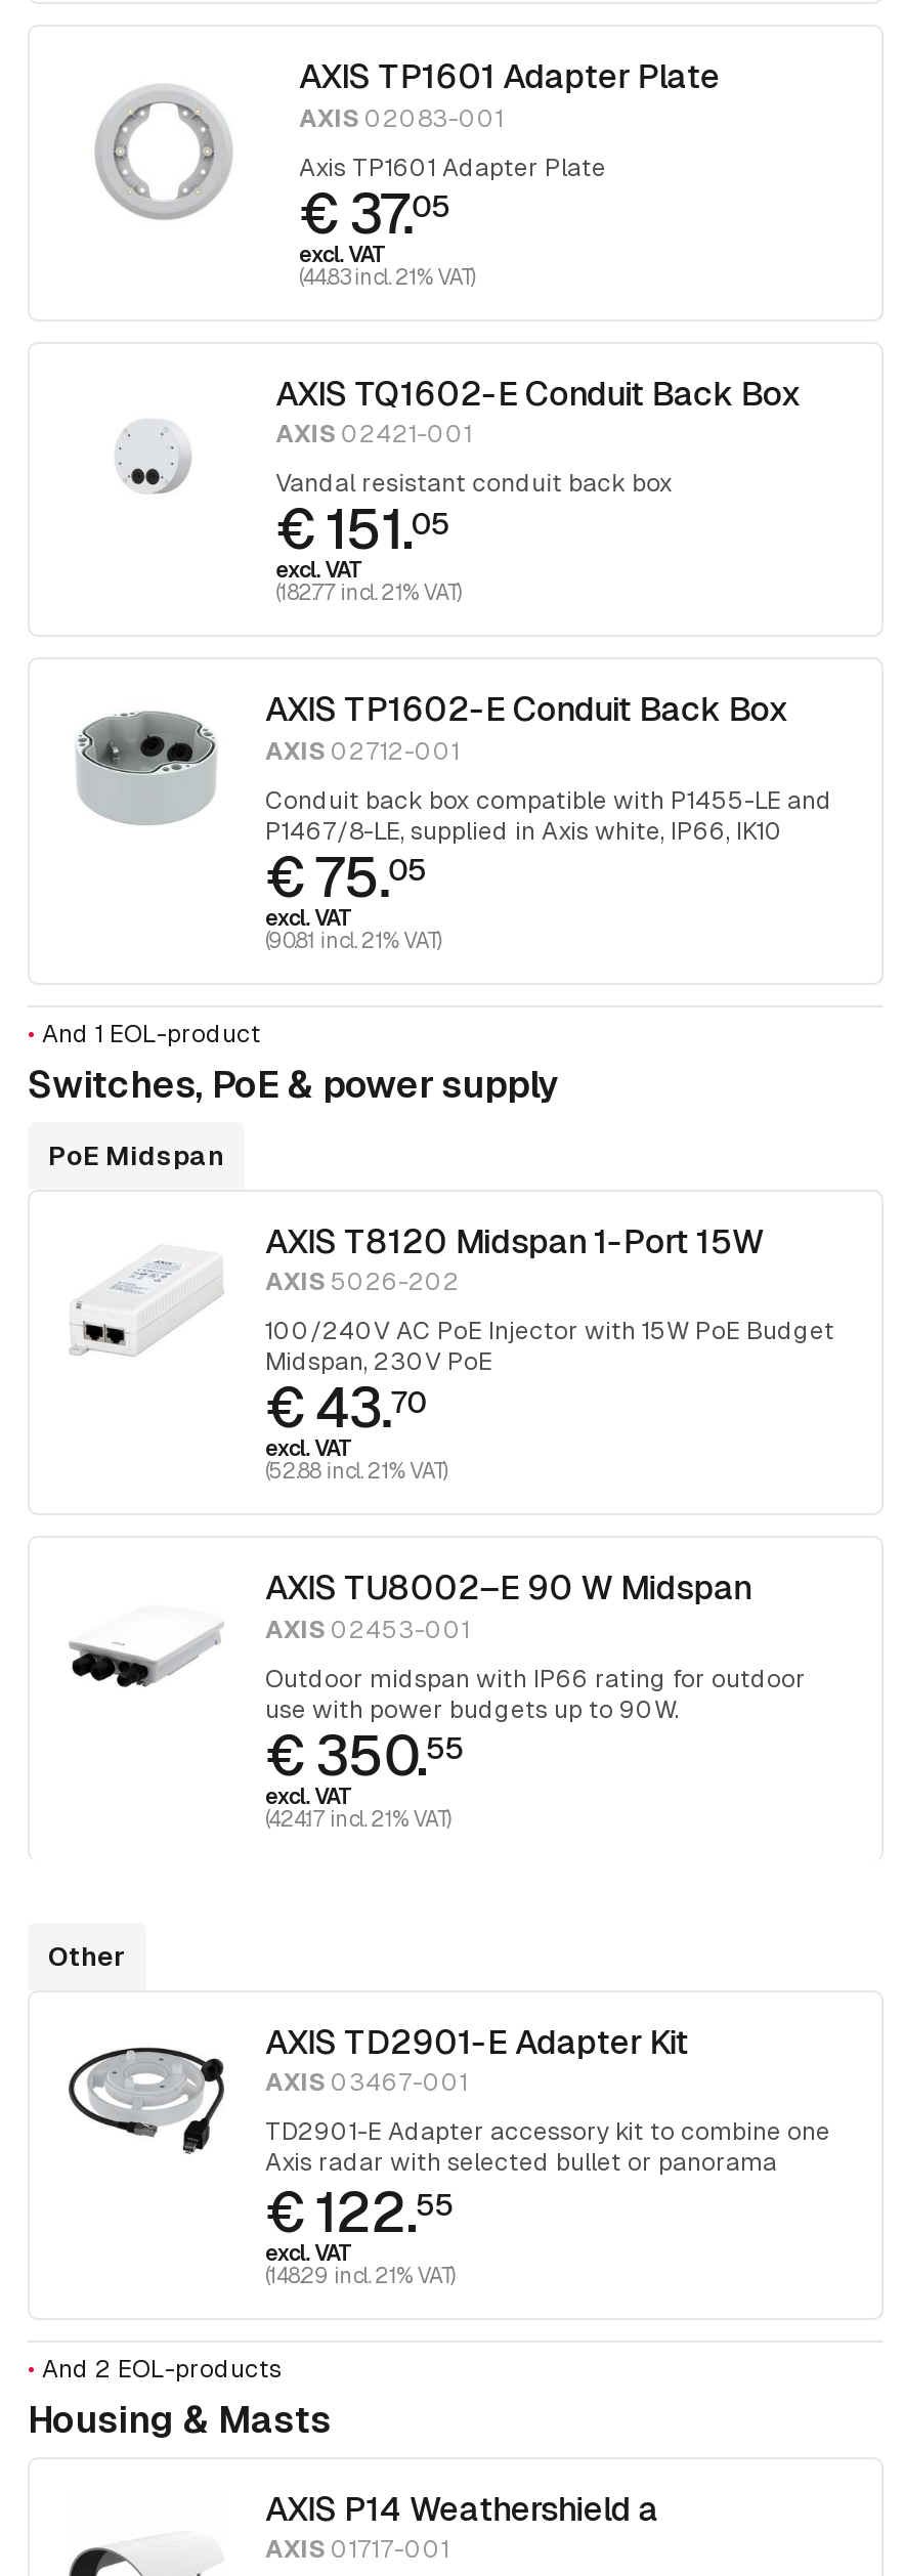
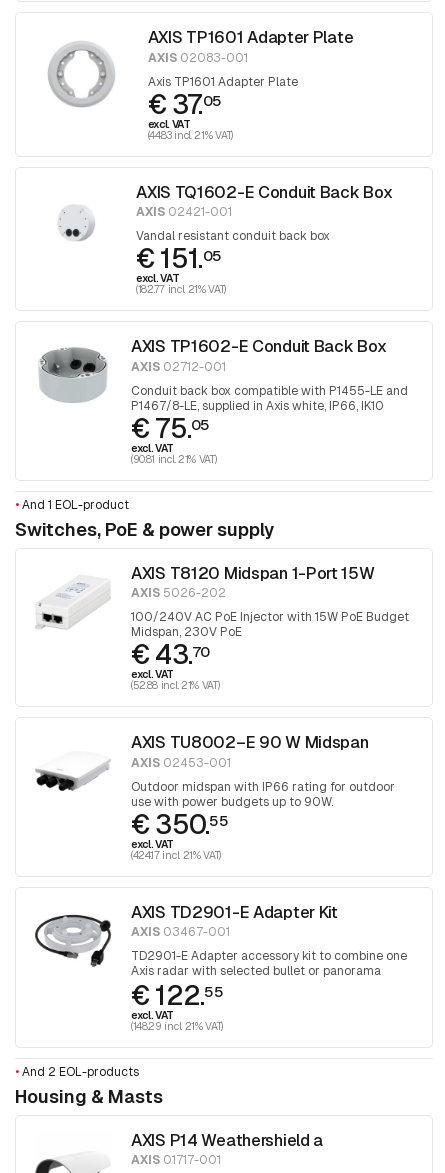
- PoE Midspan

- Other
